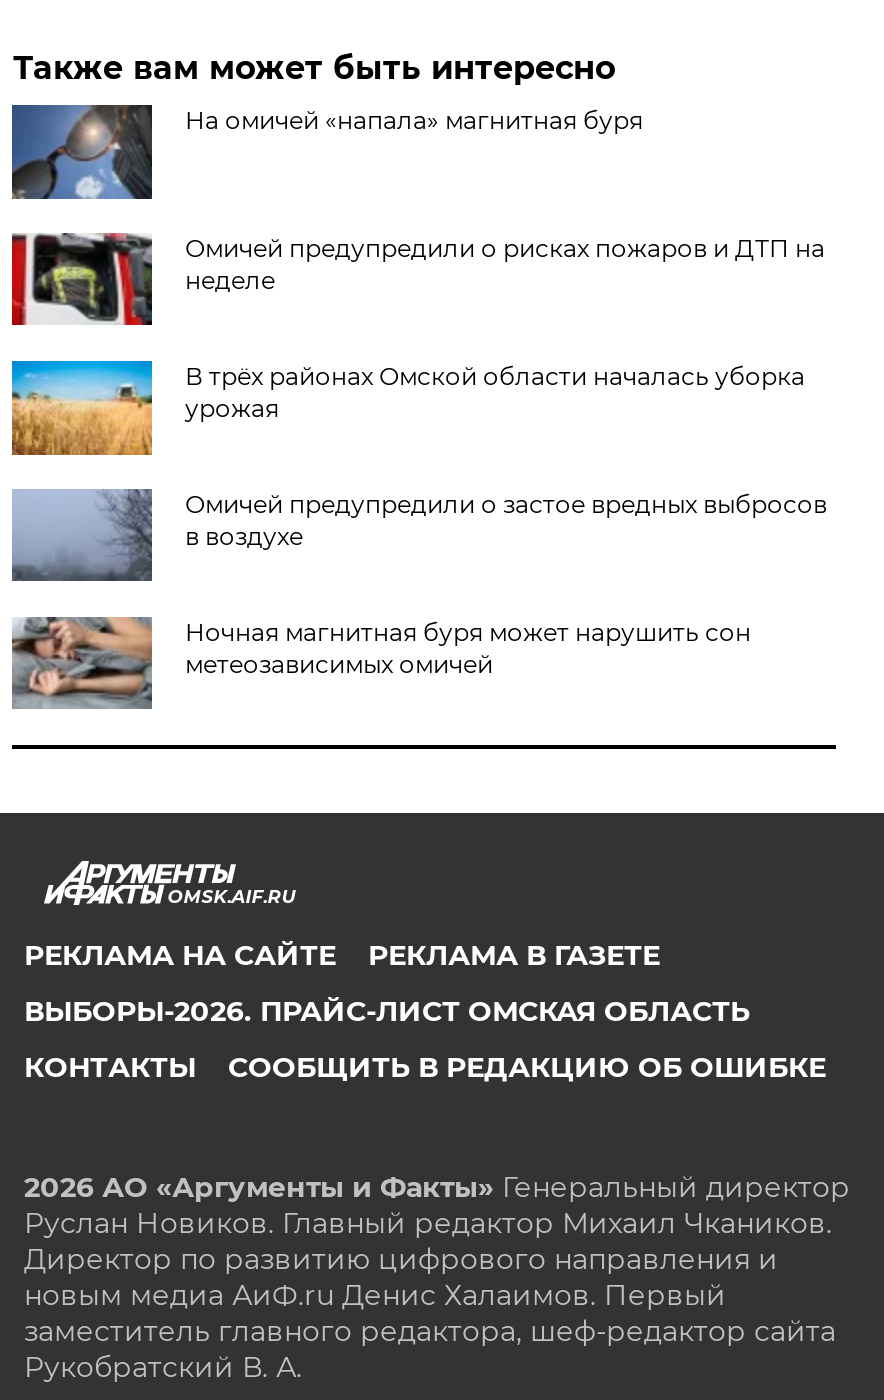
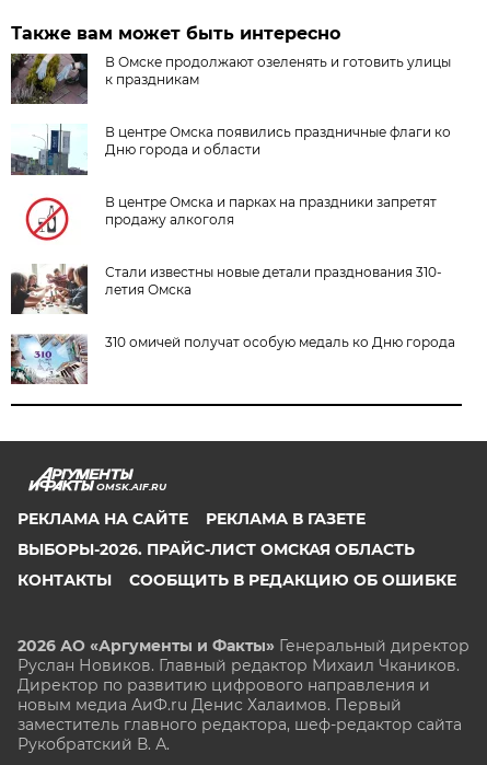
- [image]
- На омичей «напала» магнитная буря
+ [image]
+ В Омске продолжают озеленять и готовить улицы
+ к праздникам

- [image]
- Омичей предупредили о рисках пожаров и ДТП на
- неделе
+ [image]
+ В центре Омска появились праздничные флаги ко
+ Дню города и области

- [image]
- В трёх районах Омской области началась уборка
- урожая
+ [image]
+ В центре Омска и парках на праздники запретят
+ продажу алкоголя

- [image]
- Омичей предупредили о застое вредных выбросов
- в воздухе
+ [image]
+ Стали известны новые детали празднования 310-
+ летия Омска

- [image]
- Ночная магнитная буря может нарушить сон
- метеозависимых омичей
+ [image]
+ 310 омичей получат особую медаль ко Дню города
